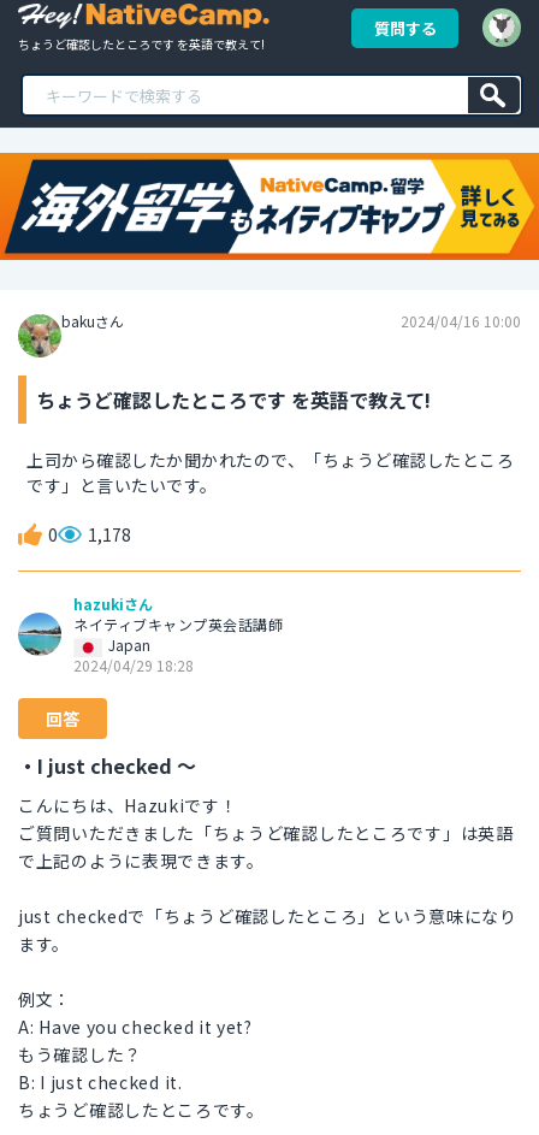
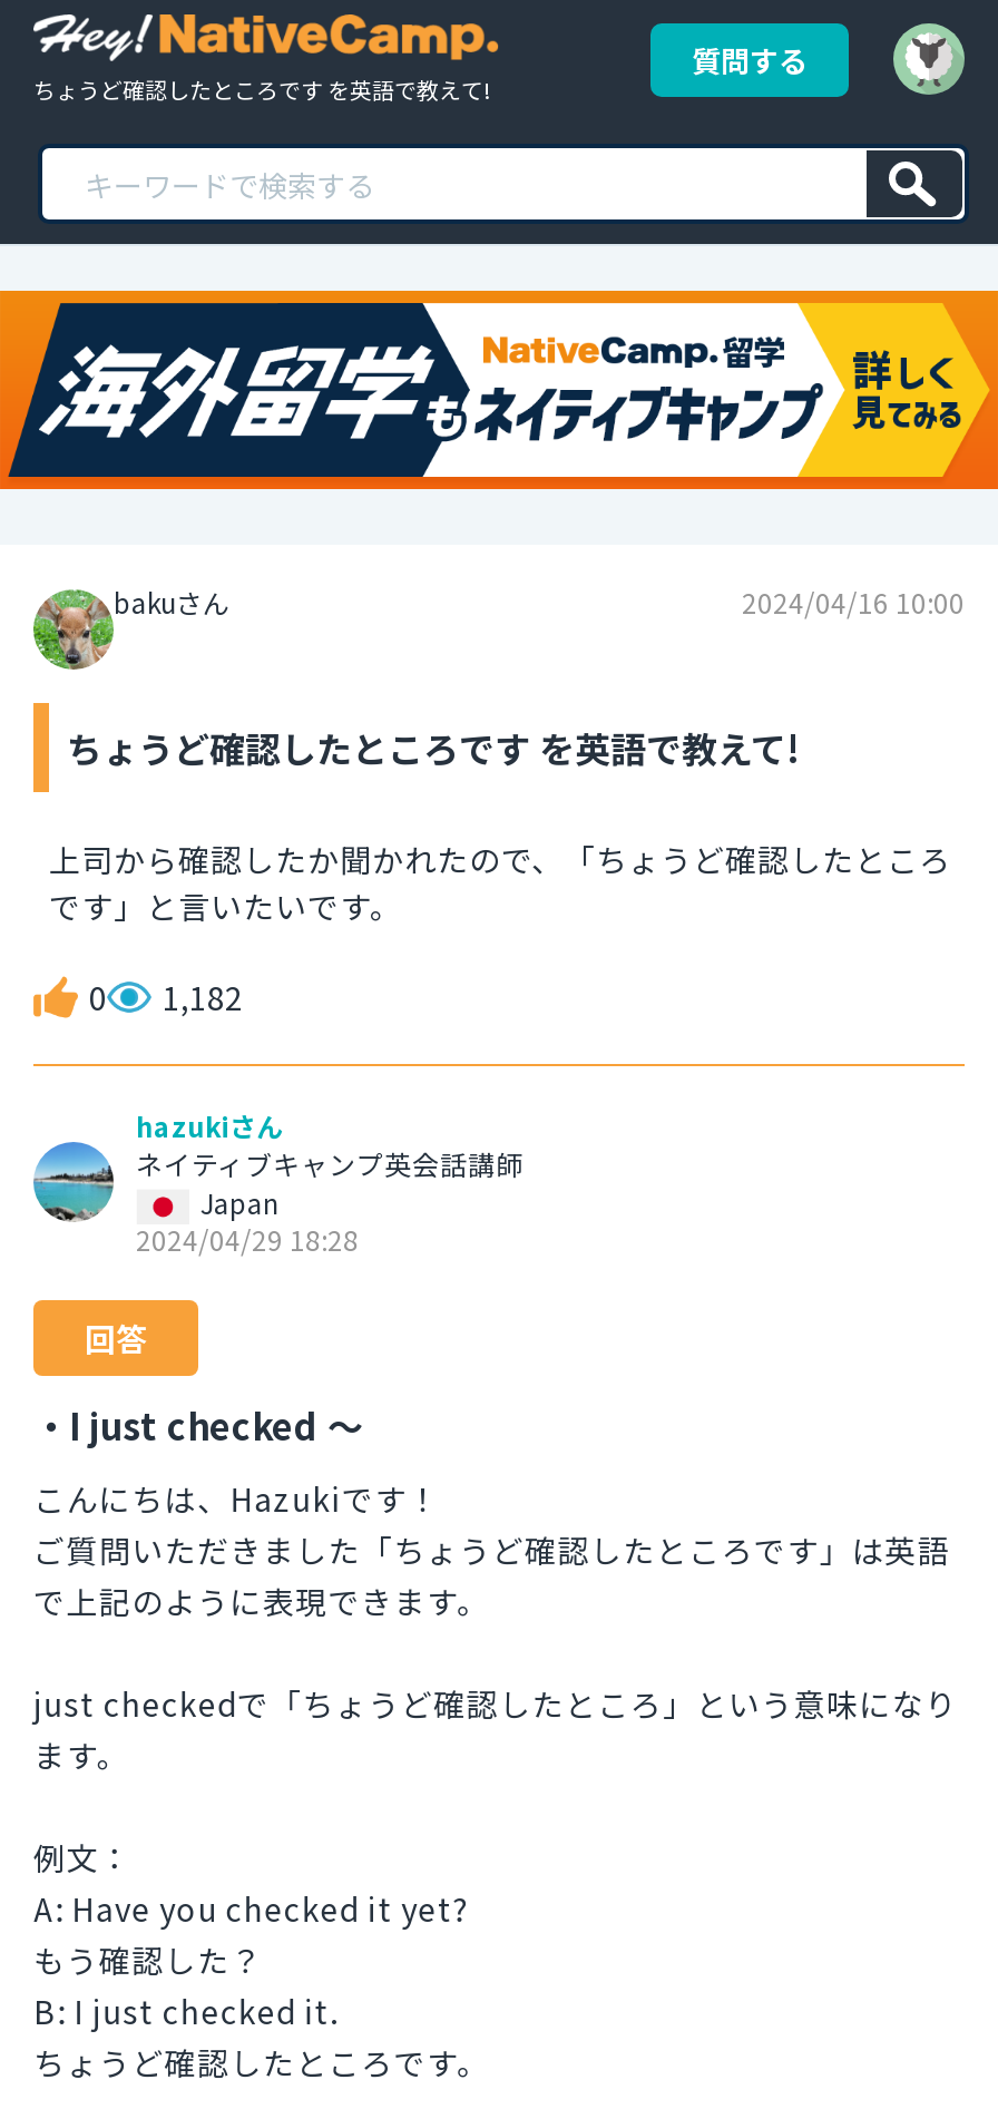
- 0 1,178
+ 0 1,182
